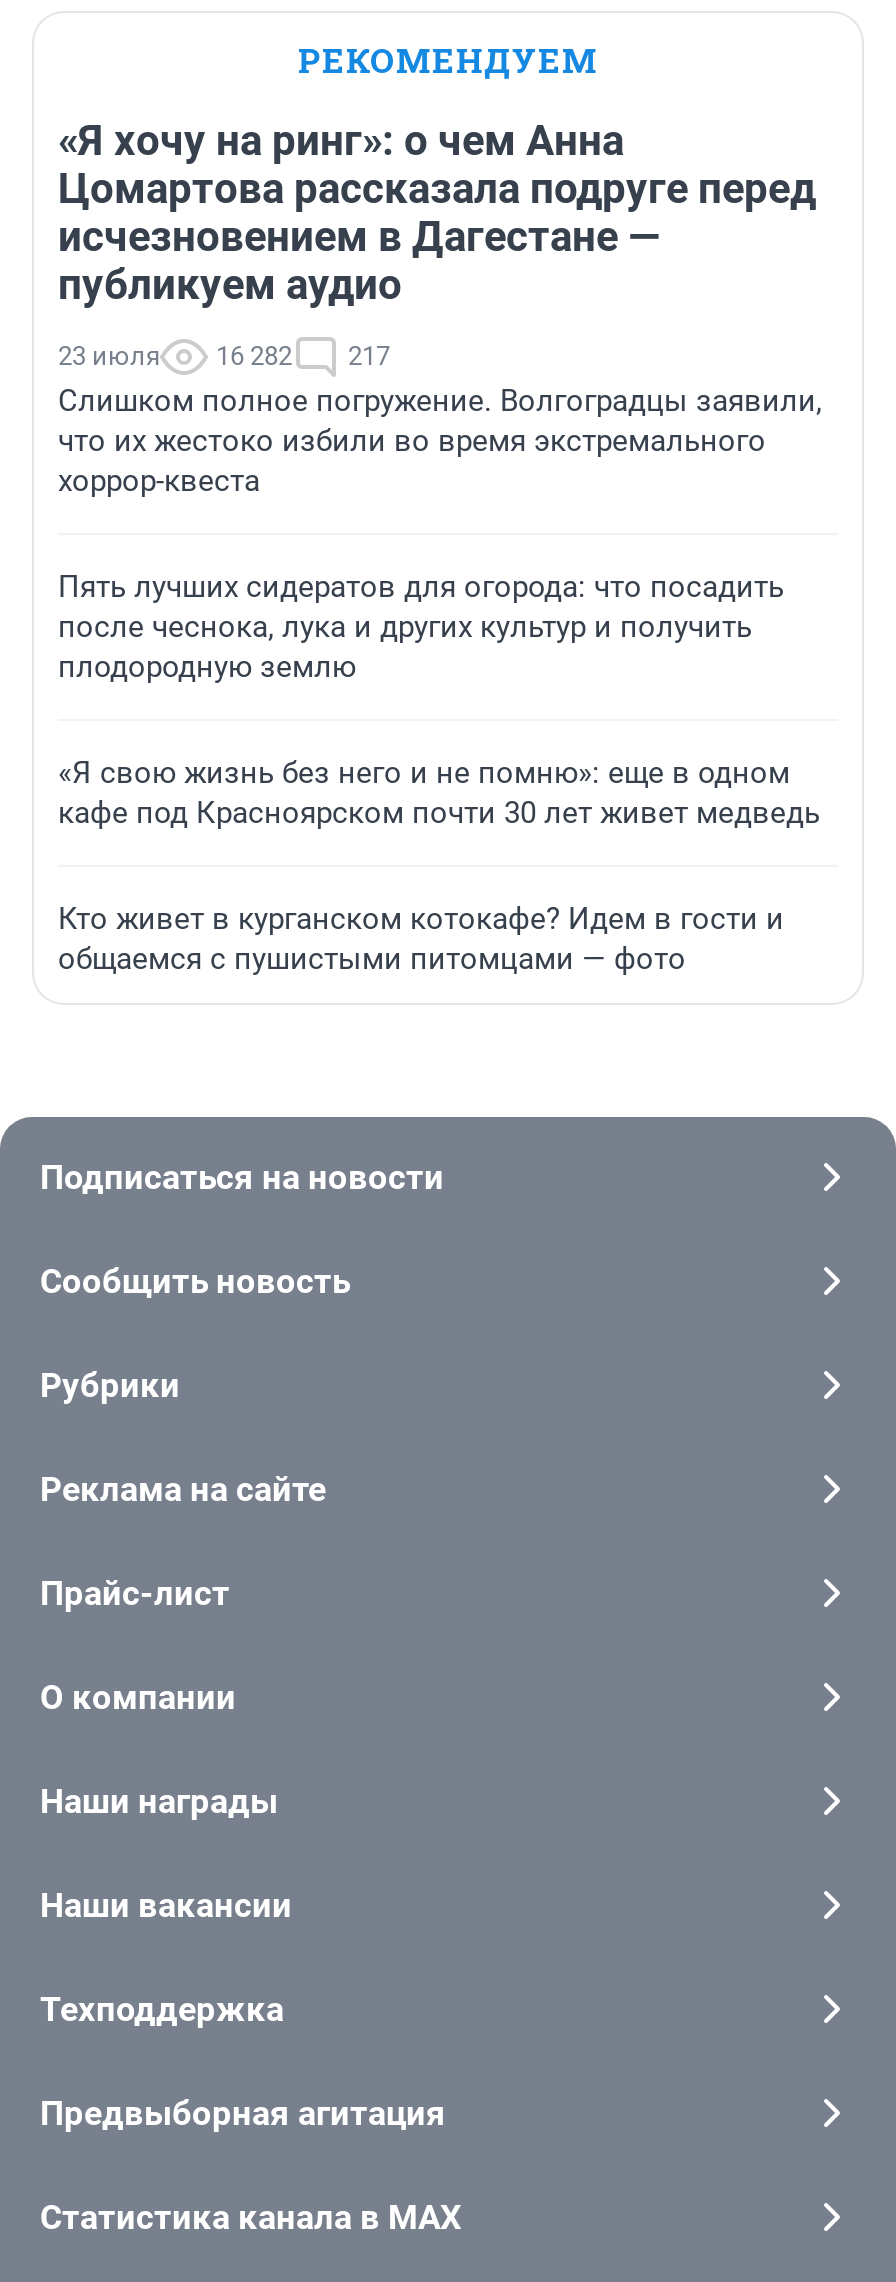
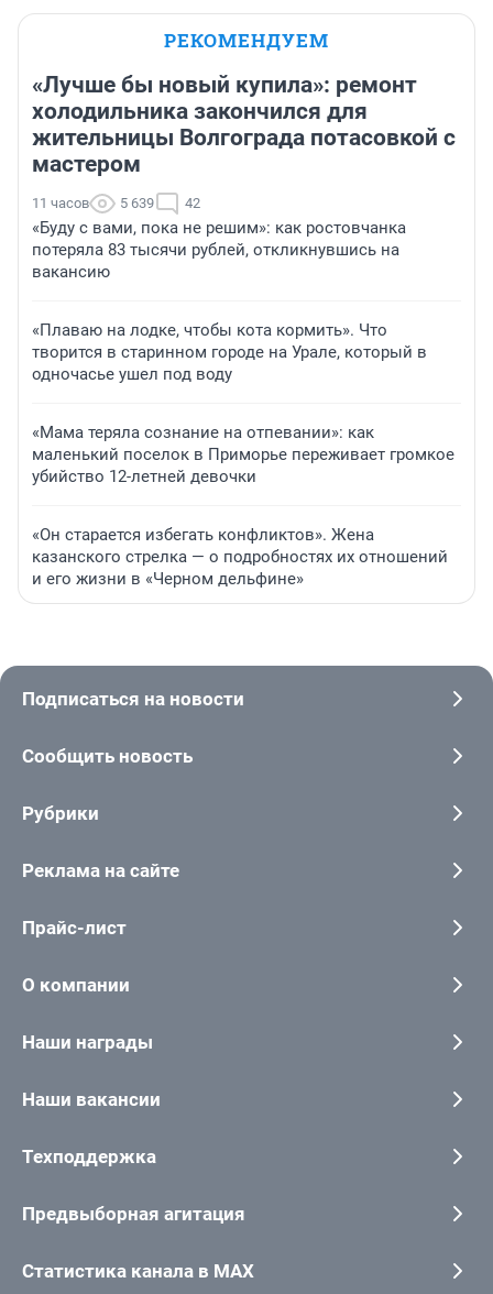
- «Я хочу на ринг»: о чем Анна
- Цомартова рассказала подруге перед
- исчезновением в Дагестане —
- публикуем аудио
+ «Лучше бы новый купила»: ремонт
+ холодильника закончился для
+ жительницы Волгограда потасовкой с
+ мастером

- 23 июля
- 16 282
- 217
- Слишком полное погружение. Волгоградцы заявили,
- что их жестоко избили во время экстремального
- хоррор-квеста
+ 11 часов
+ 5 639
+ 42
+ «Буду с вами, пока не решим»: как ростовчанка
+ потеряла 83 тысячи рублей, откликнувшись на
+ вакансию

- Пять лучших сидератов для огорода: что посадить
- после чеснока, лука и других культур и получить
- плодородную землю
+ «Плаваю на лодке, чтобы кота кормить». Что
+ творится в старинном городе на Урале, который в
+ одночасье ушел под воду

- «Я свою жизнь без него и не помню»: еще в одном
- кафе под Красноярском почти 30 лет живет медведь
+ «Мама теряла сознание на отпевании»: как
+ маленький поселок в Приморье переживает громкое
+ убийство 12-летней девочки

- Кто живет в курганском котокафе? Идем в гости и
- общаемся с пушистыми питомцами — фото
+ «Он старается избегать конфликтов». Жена
+ казанского стрелка — о подробностях их отношений
+ и его жизни в «Черном дельфине»
